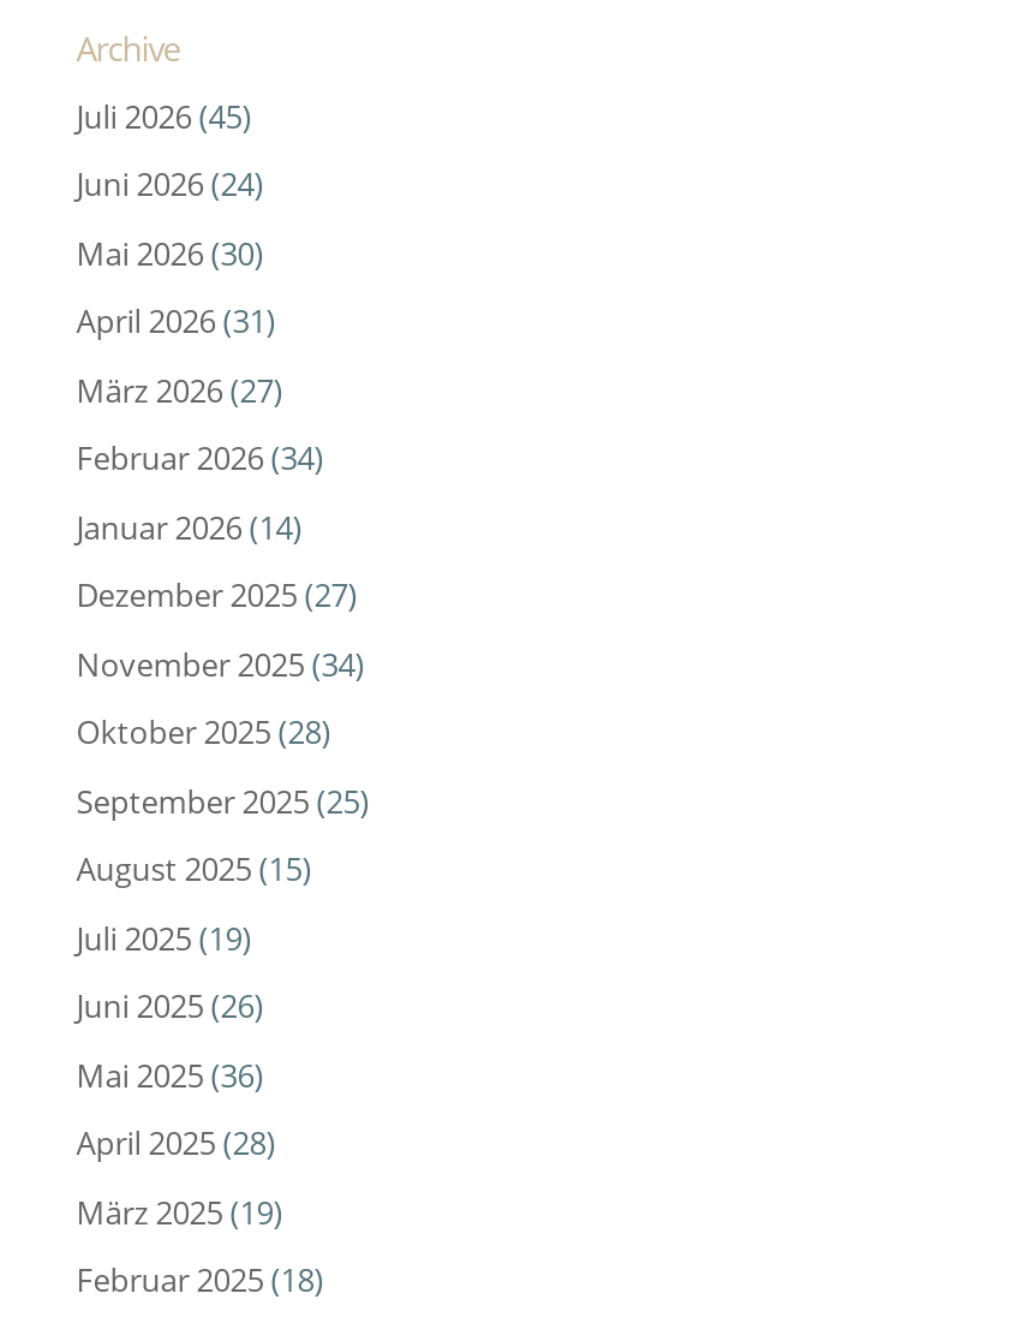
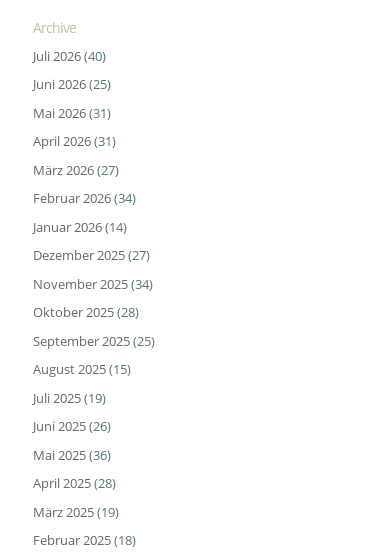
- Juli 2026 (45)
+ Juli 2026 (40)

- Juni 2026 (24)
+ Juni 2026 (25)

- Mai 2026 (30)
+ Mai 2026 (31)
